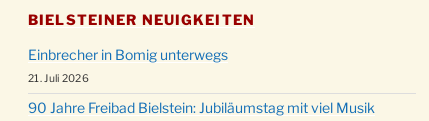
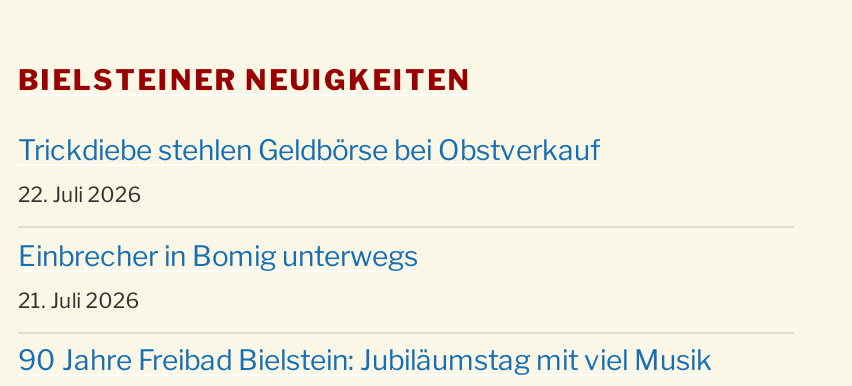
+ Trickdiebe stehlen Geldbörse bei Obstverkauf
+ 22. Juli 2026
